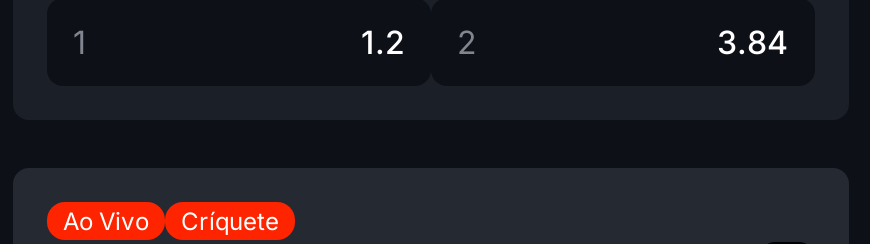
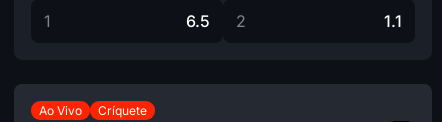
- 1.2 2
+ 6.5 2

- 3.84
+ 1.1
